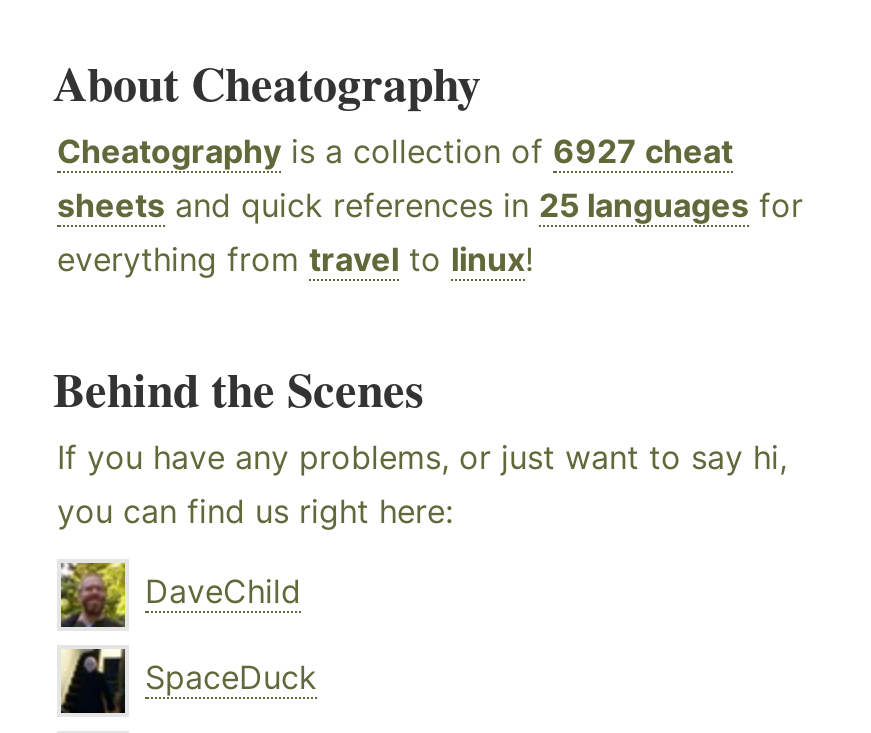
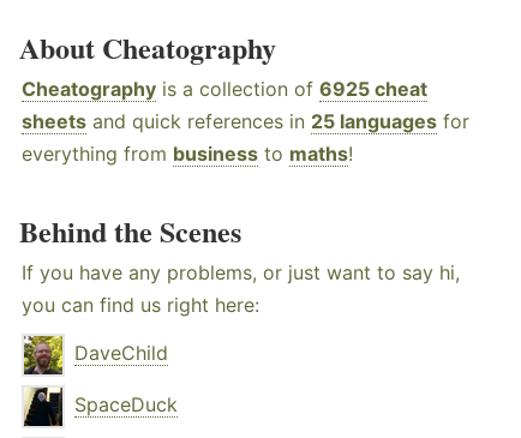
- Cheatography is a collection of 6927 cheat
+ Cheatography is a collection of 6925 cheat

- everything from travel to linux!
+ everything from business to maths!
